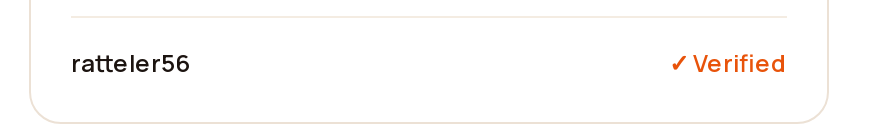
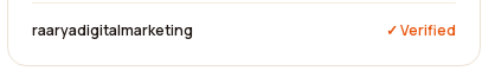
- ratteler56
+ raaryadigitalmarketing
